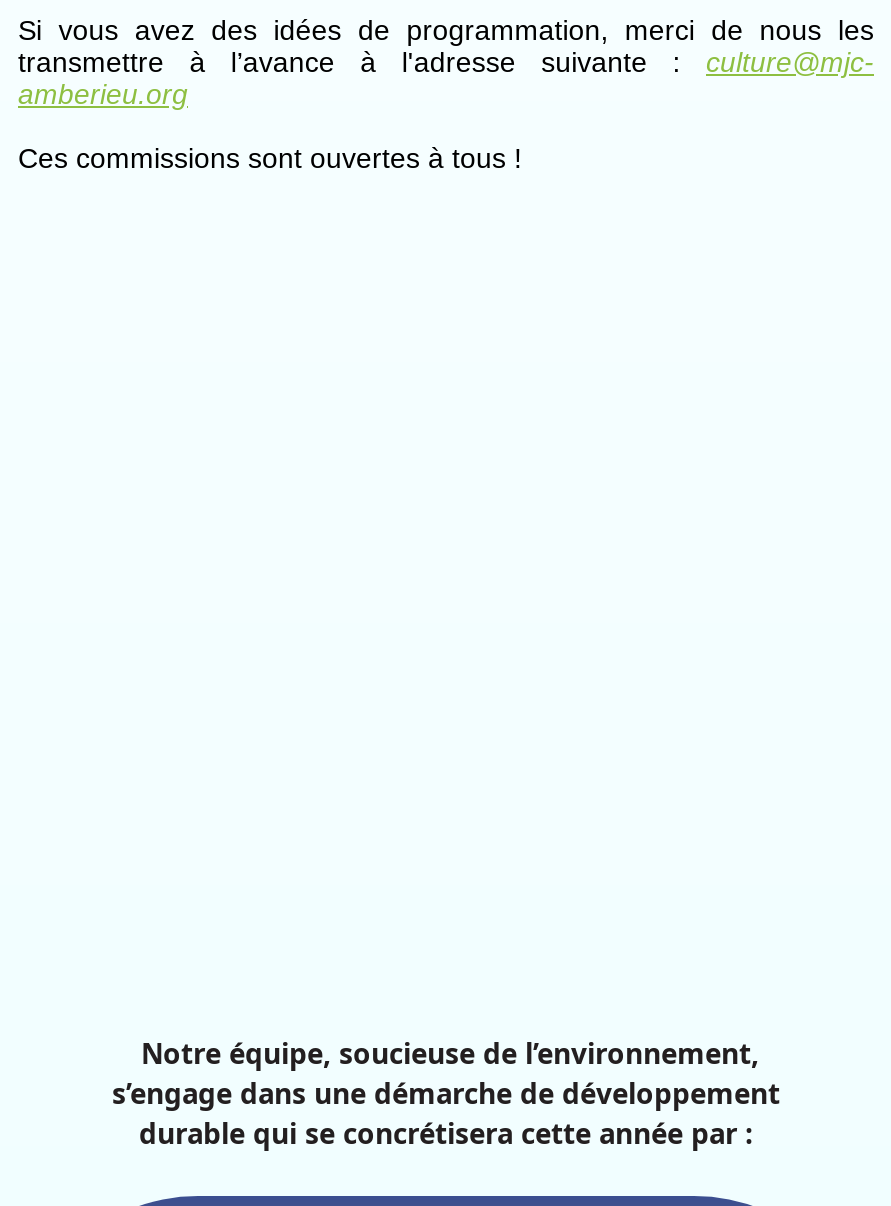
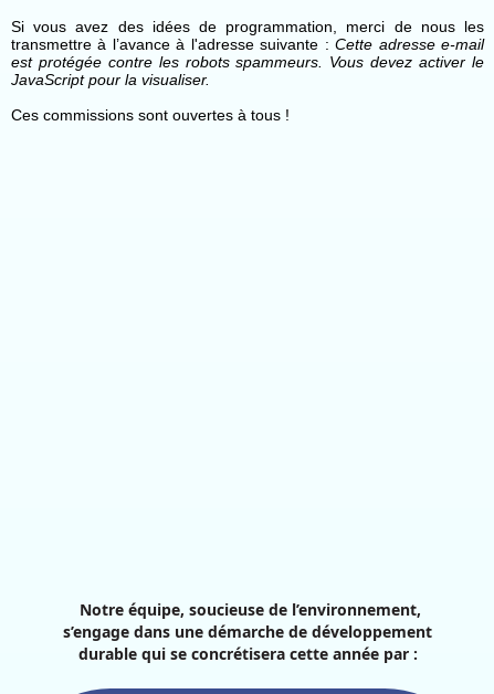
- transmettre à l’avance à l'adresse suivante : culture@mjc-
- amberieu.org
+ transmettre à l’avance à l'adresse suivante : Cette adresse e-mail
+ est protégée contre les robots spammeurs. Vous devez activer le
+ JavaScript pour la visualiser.
